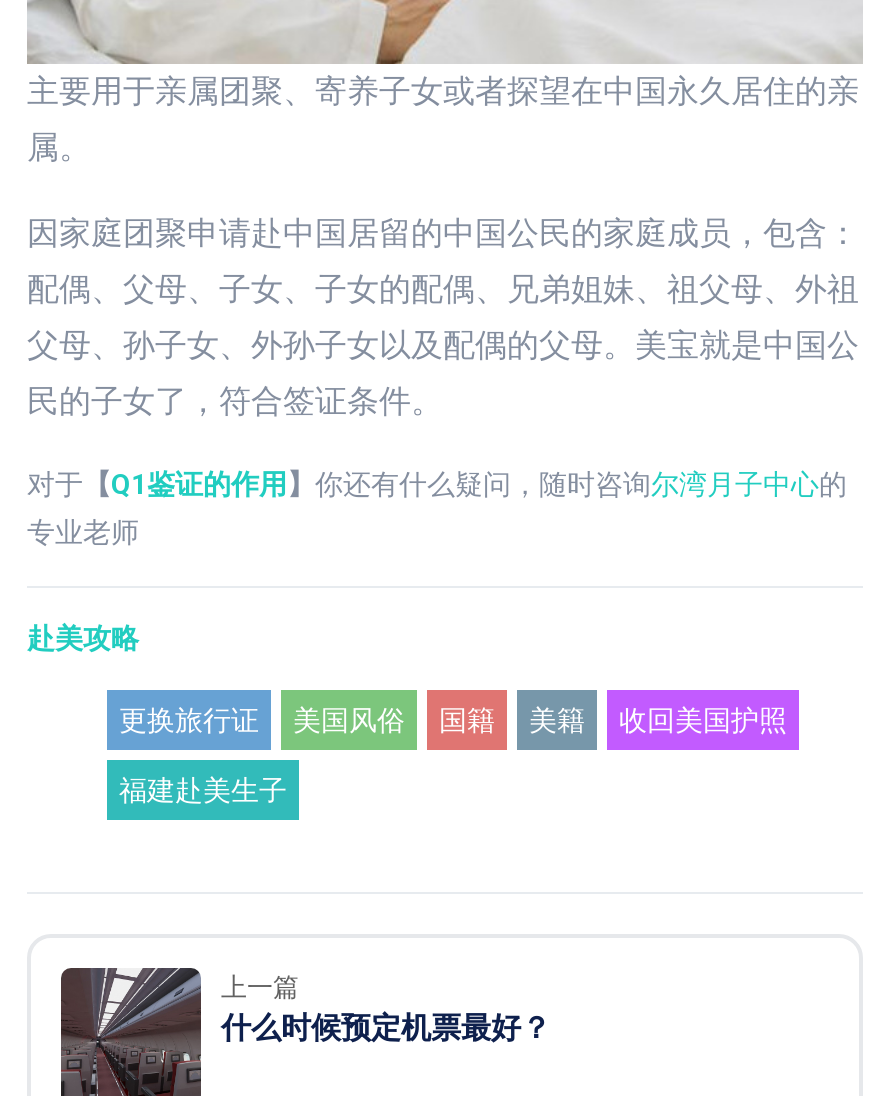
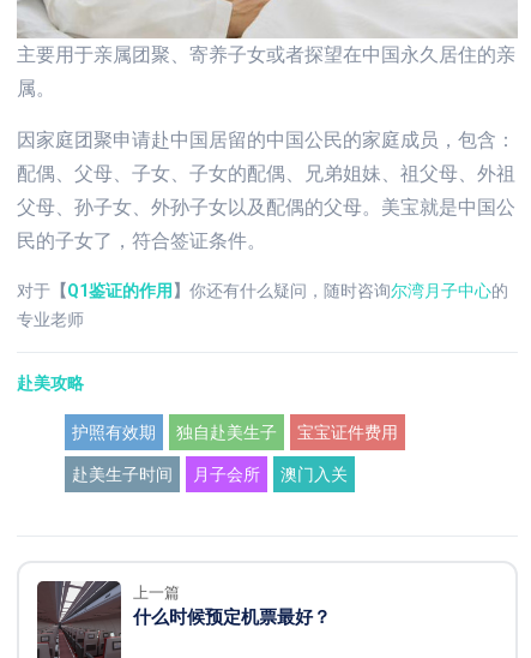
- 更换旅行证
- 美国风俗
- 国籍
- 美籍
- 收回美国护照
+ 护照有效期
+ 独自赴美生子
+ 宝宝证件费用

- 福建赴美生子
+ 赴美生子时间
+ 月子会所
+ 澳门入关
